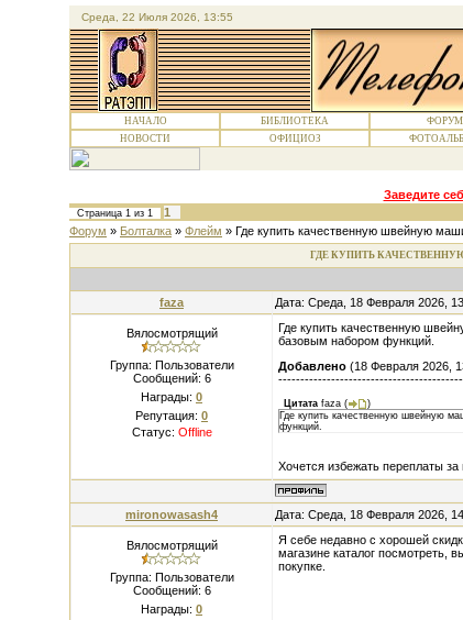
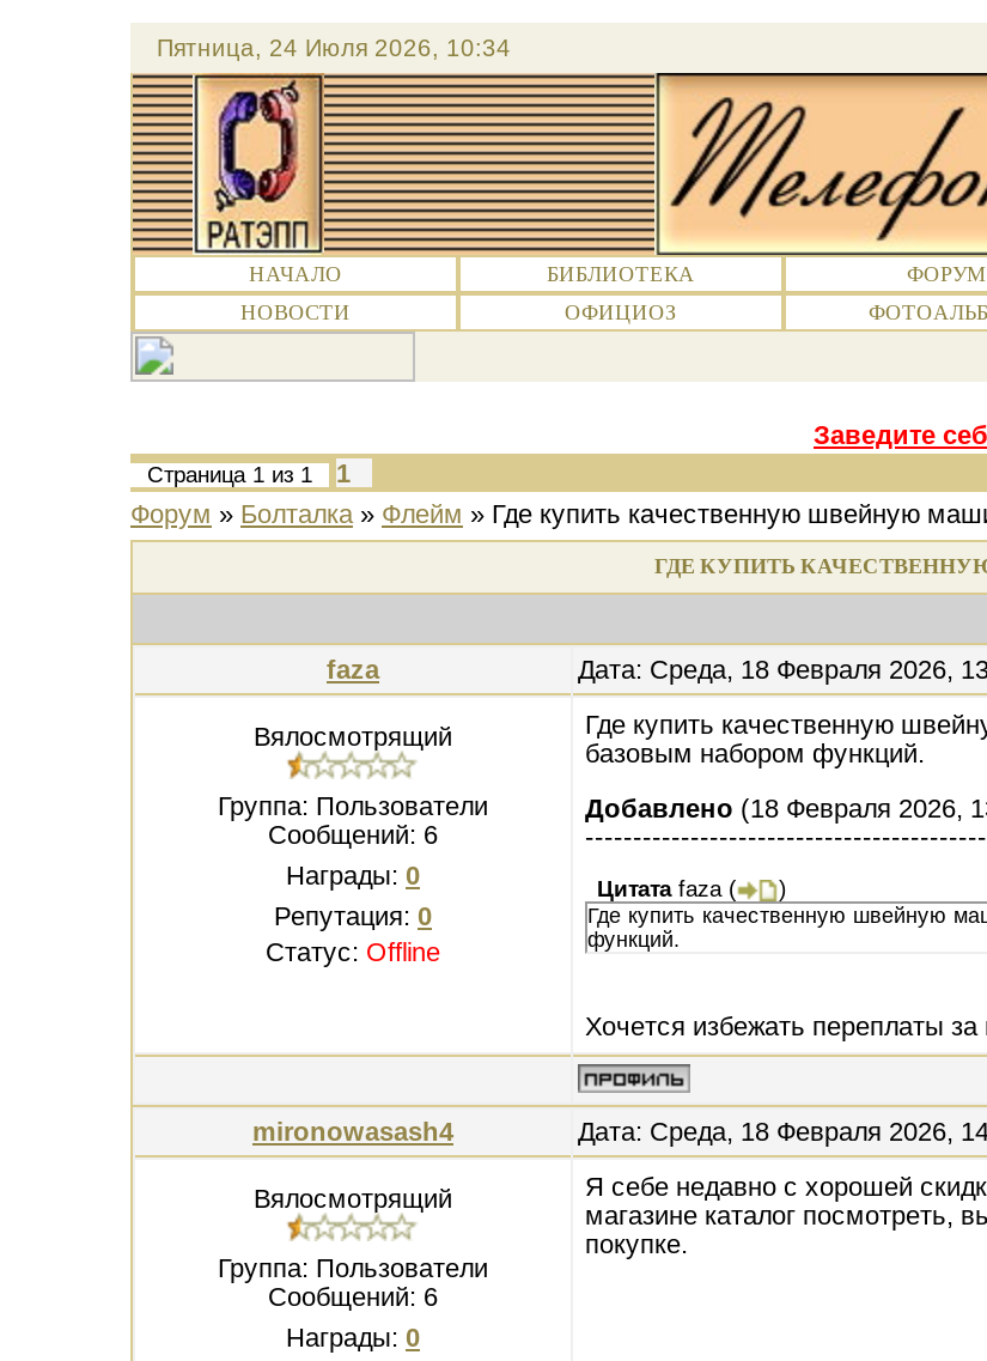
- Среда, 22 Июля 2026, 13:55
+ Пятница, 24 Июля 2026, 10:34
